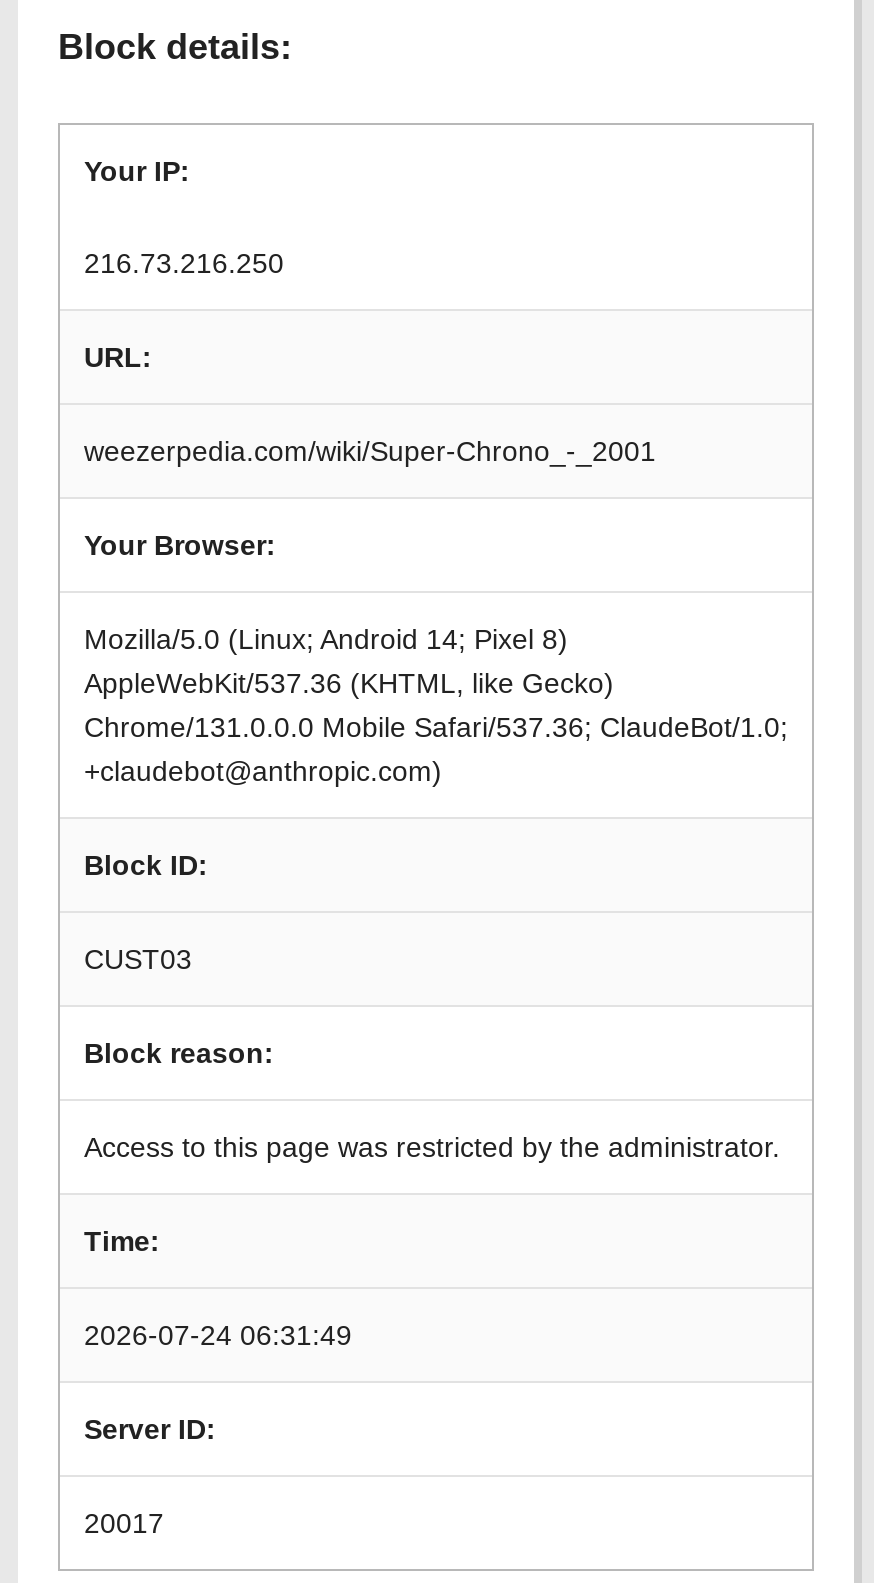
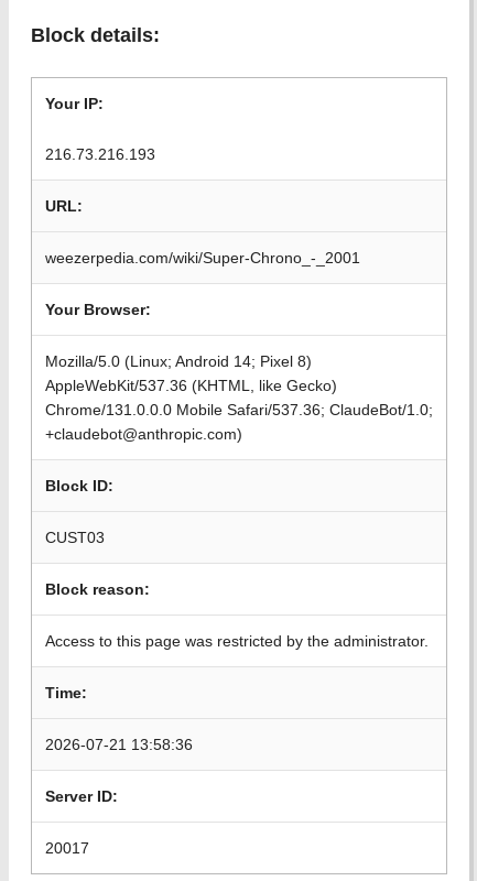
- 216.73.216.250
+ 216.73.216.193

- 2026-07-24 06:31:49
+ 2026-07-21 13:58:36
